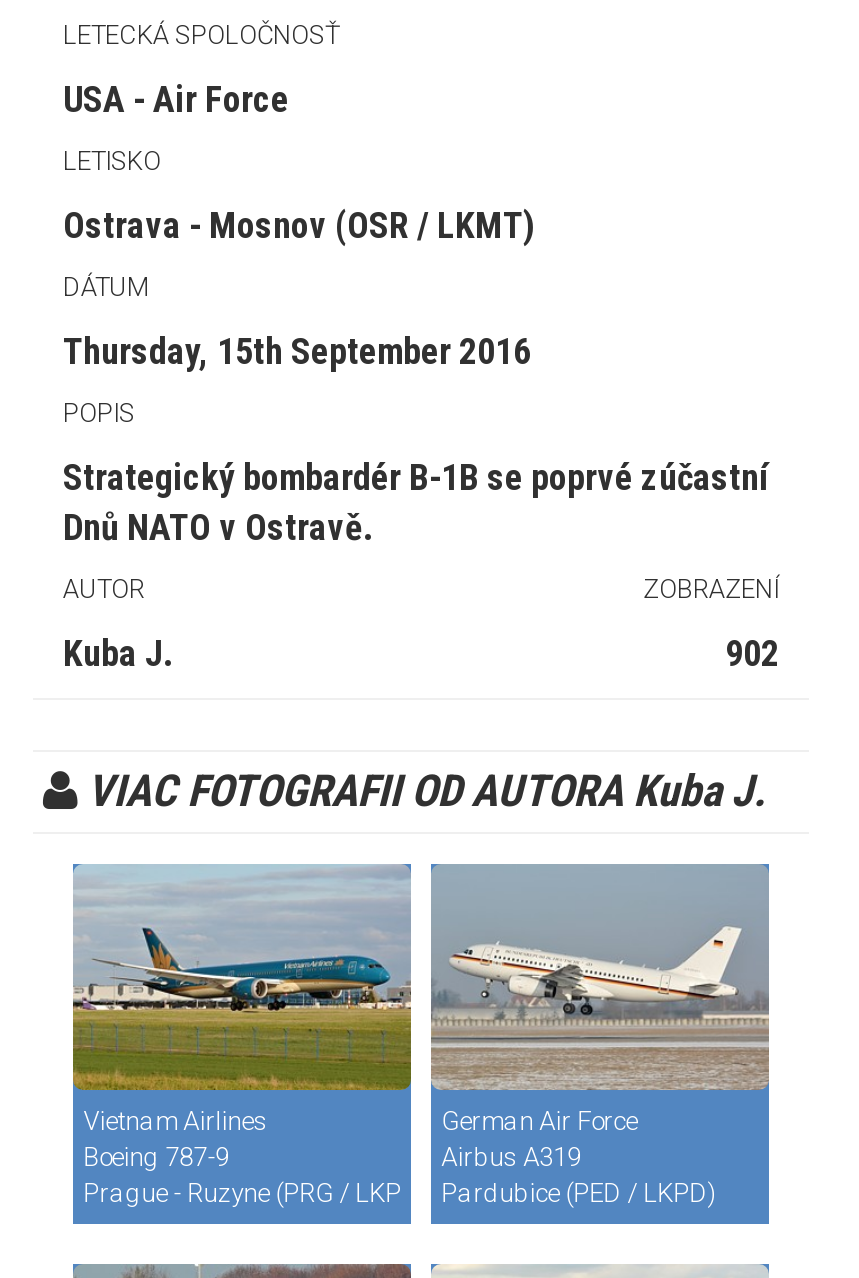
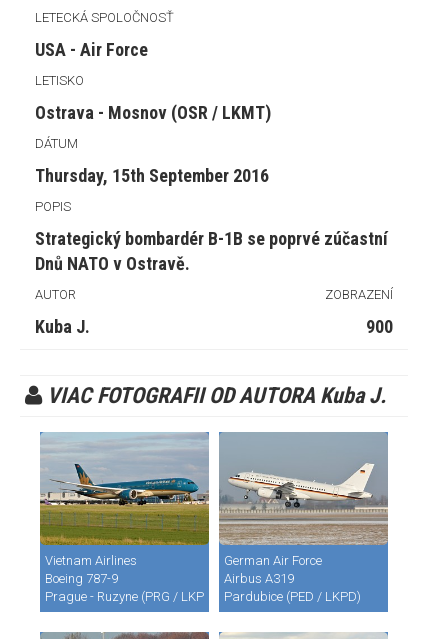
- 902
+ 900
